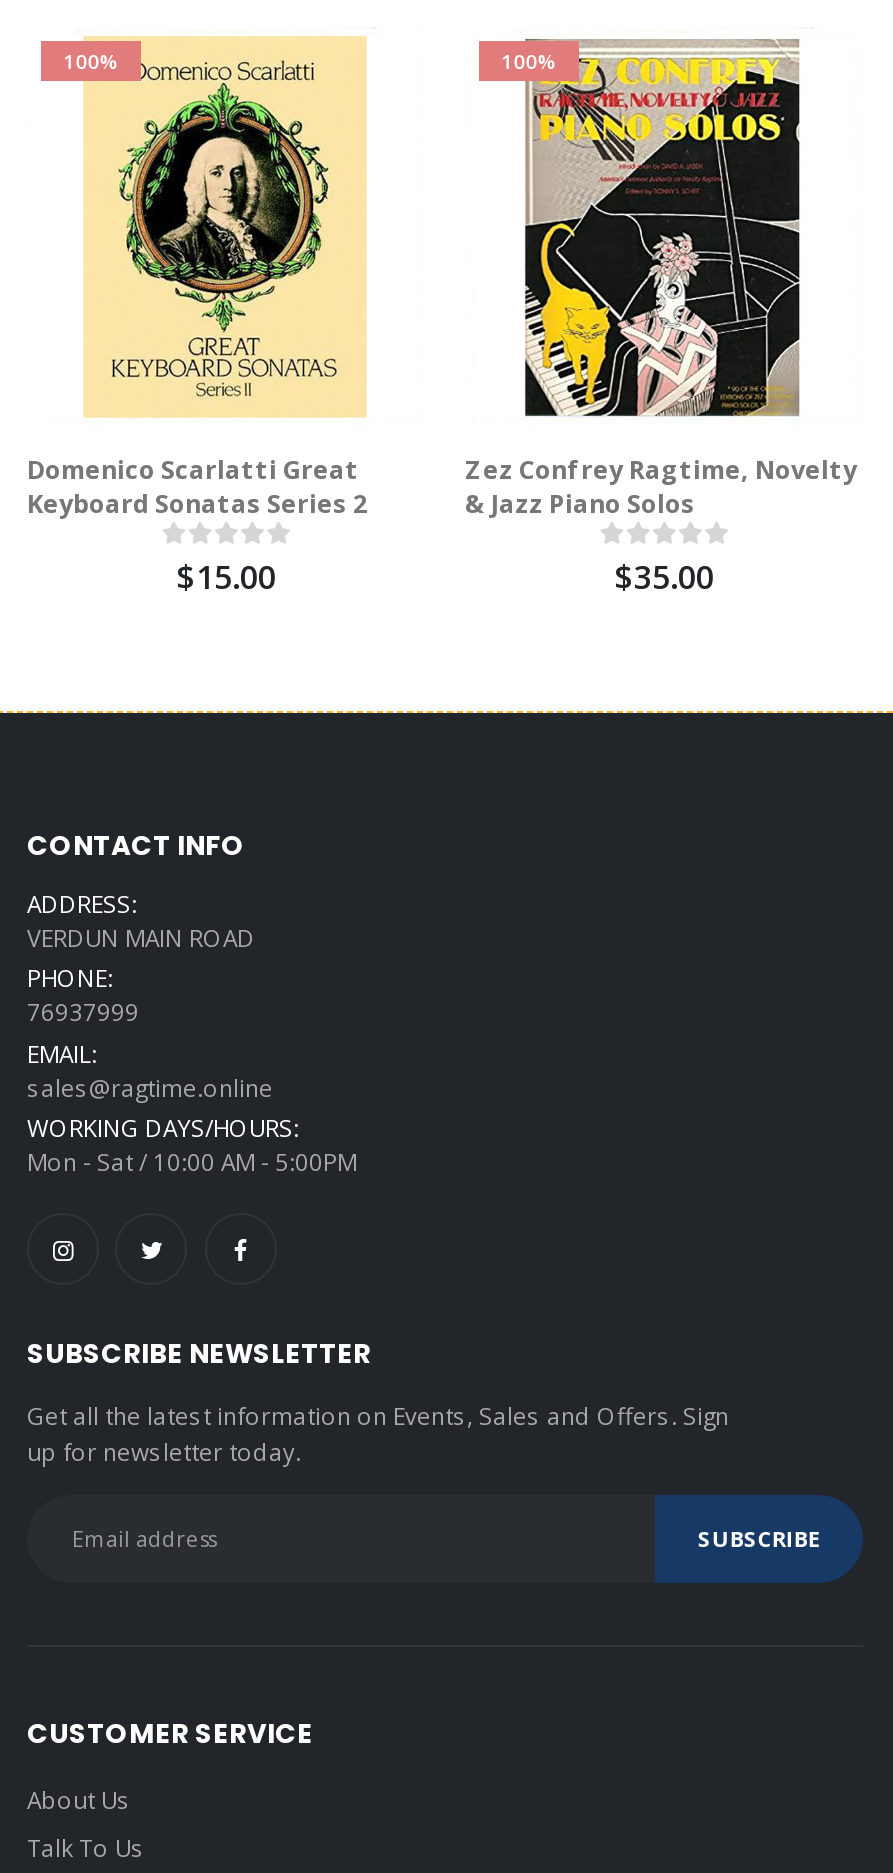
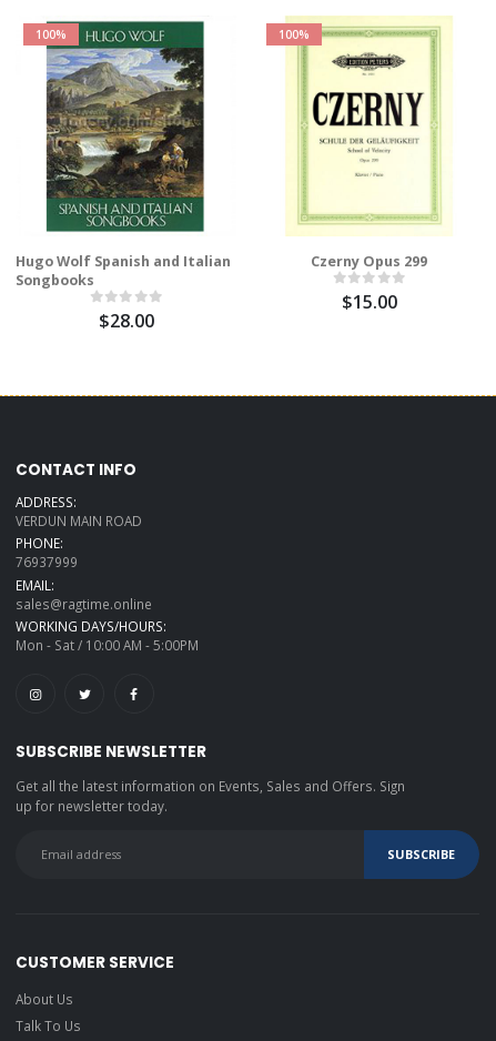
- [image]
- Domenico Scarlatti Great
- Keyboard Sonatas Series 2
+ [image]
+ Hugo Wolf Spanish and Italian
+ Songbooks

- [image]
- Zez Confrey Ragtime, Novelty
- & Jazz Piano Solos
+ [image]
+ Czerny Opus 299

- $15.00
+ $28.00

- $35.00
+ $15.00
